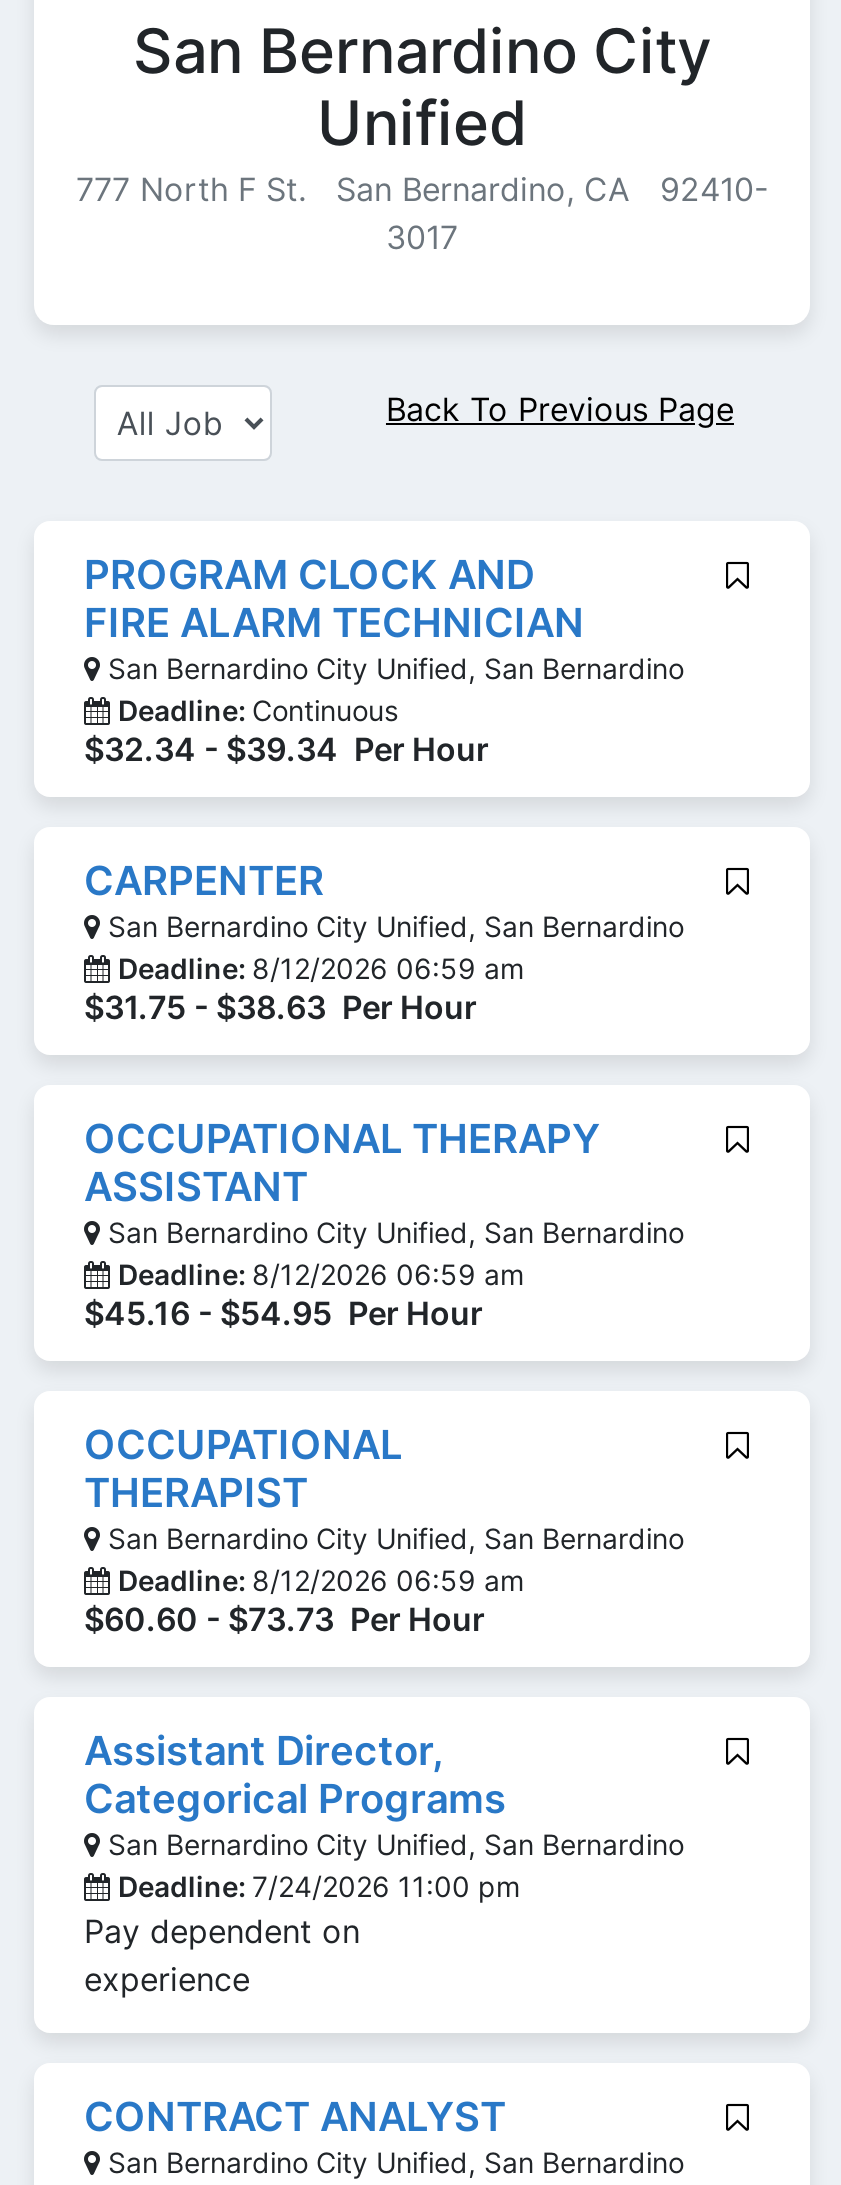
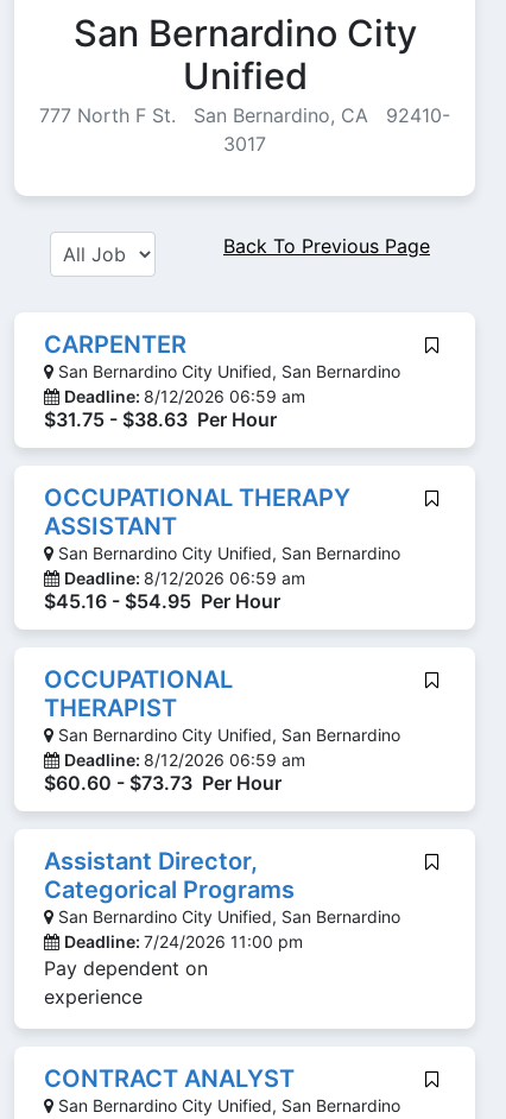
- PROGRAM CLOCK AND
- FIRE ALARM TECHNICIAN
- San Bernardino City Unified, San Bernardino
- Deadline: Continuous
- $32.34 - $39.34 Per Hour
